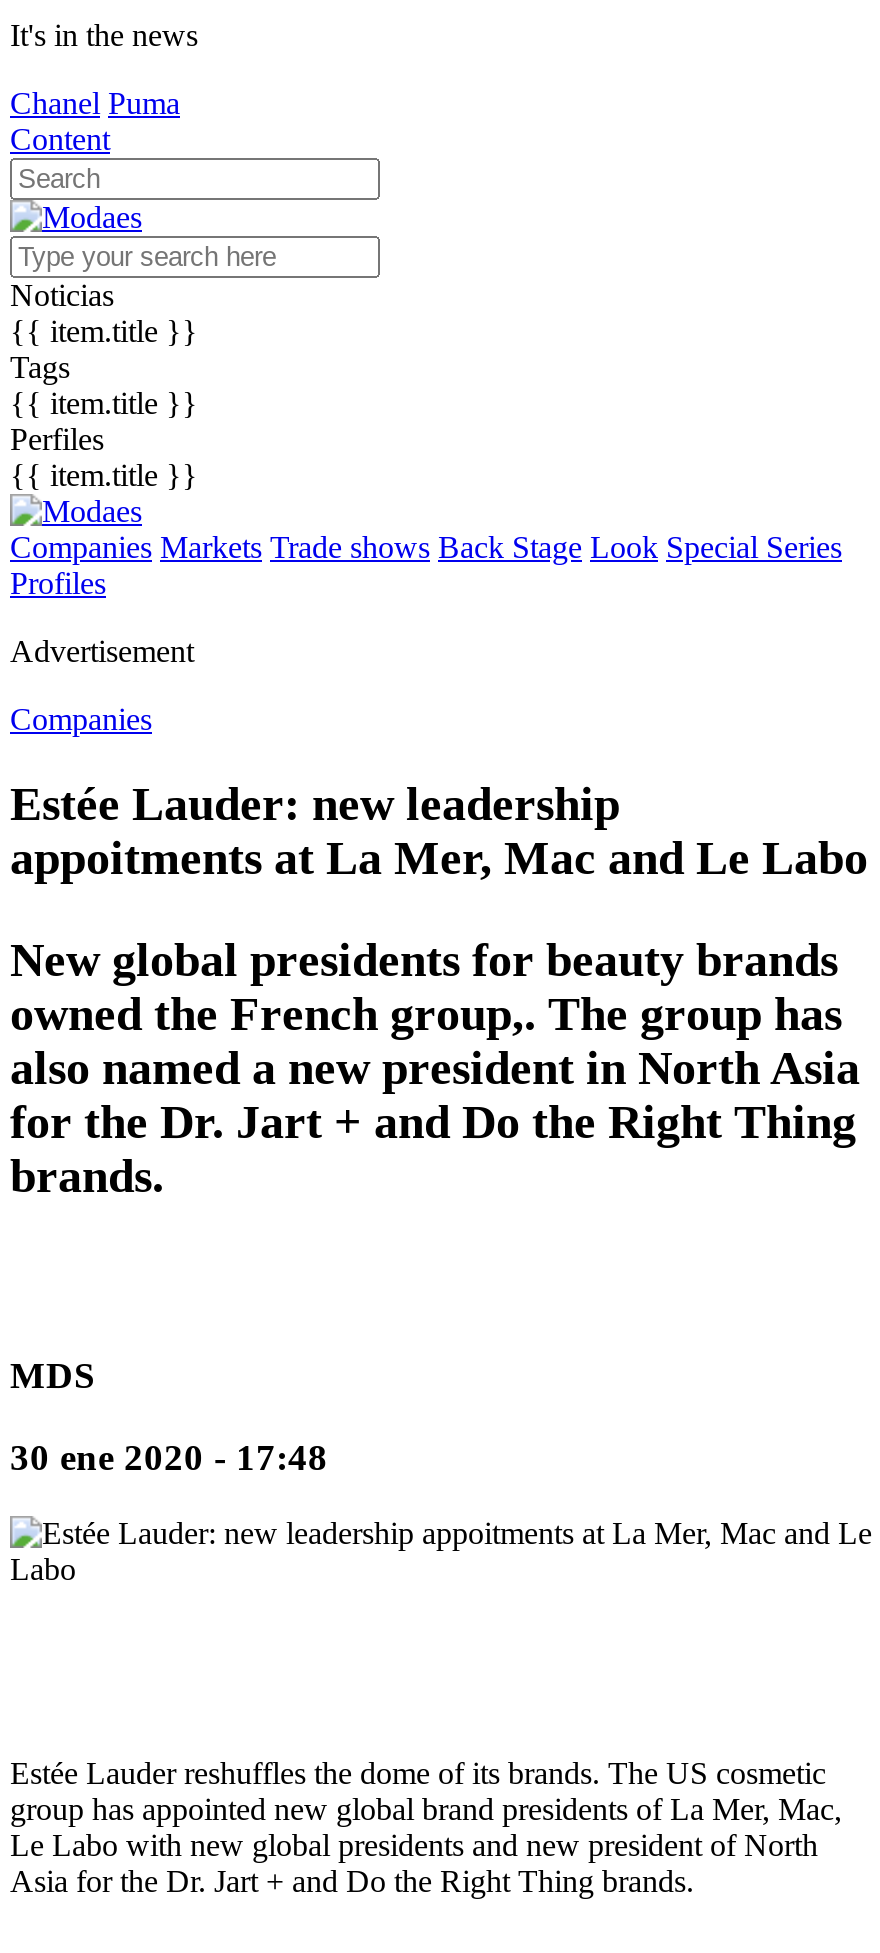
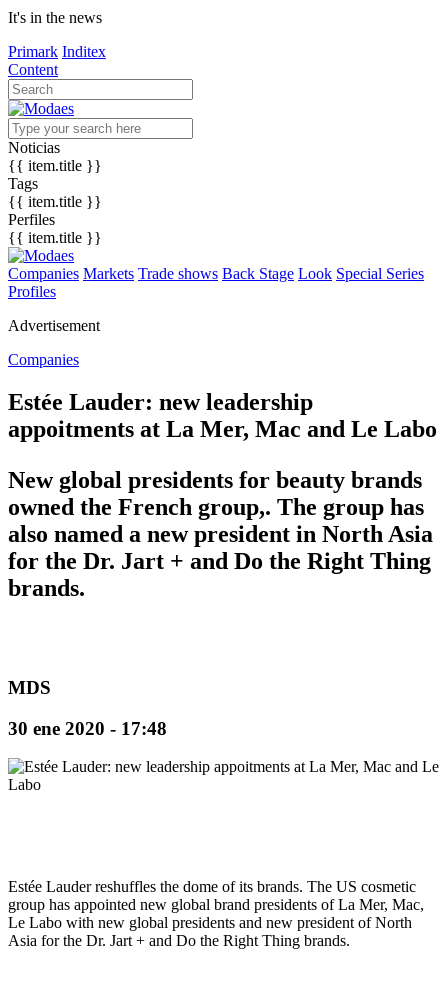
- Chanel Puma
+ Primark Inditex
